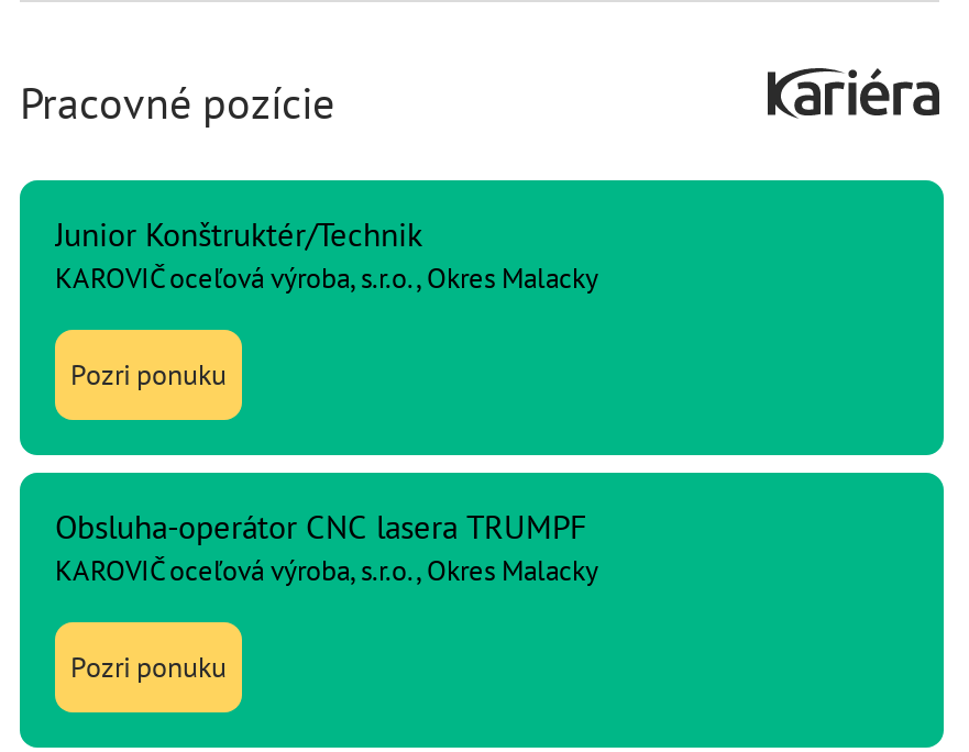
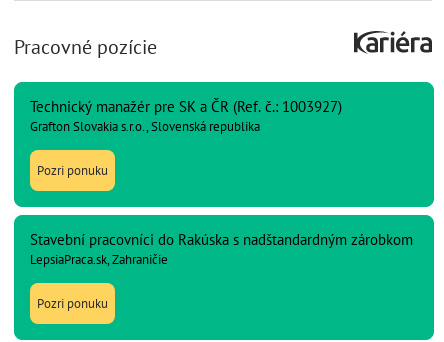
- Junior Konštruktér/Technik
- KAROVIČ oceľová výroba, s.r.o., Okres Malacky
+ Technický manažér pre SK a ČR (Ref. č.: 1003927)
+ Grafton Slovakia s.r.o., Slovenská republika

- Obsluha-operátor CNC lasera TRUMPF
- KAROVIČ oceľová výroba, s.r.o., Okres Malacky
+ Stavební pracovníci do Rakúska s nadštandardným zárobkom
+ LepsiaPraca.sk, Zahraničie
